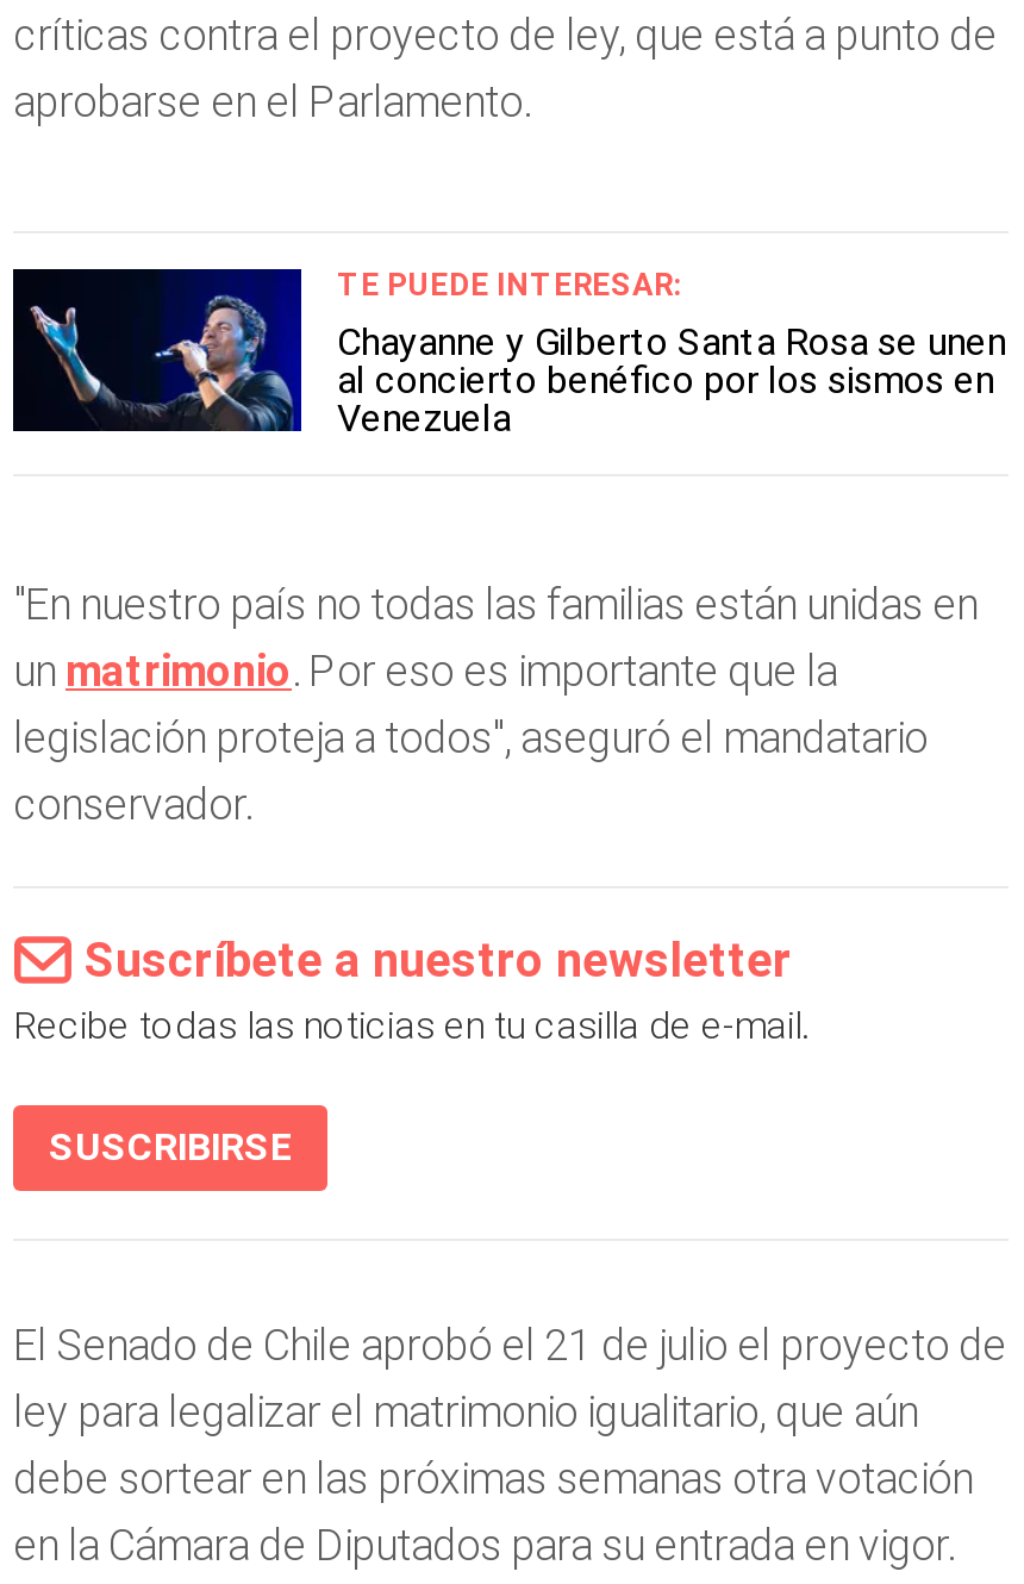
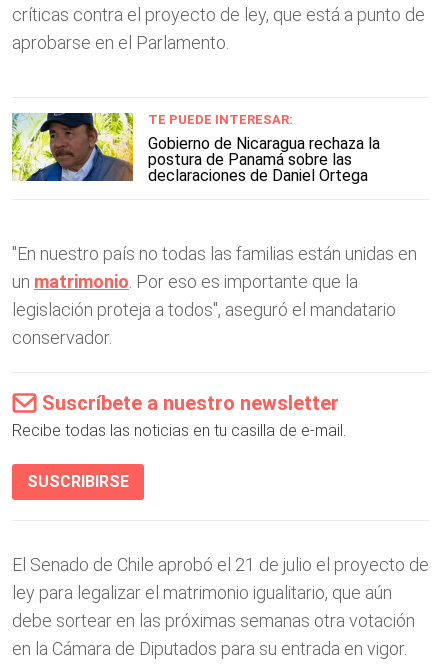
- [image]
- Chayanne y Gilberto Santa Rosa se unen
- al concierto benéfico por los sismos en
- Venezuela
+ [image]
+ Gobierno de Nicaragua rechaza la
+ postura de Panamá sobre las
+ declaraciones de Daniel Ortega
